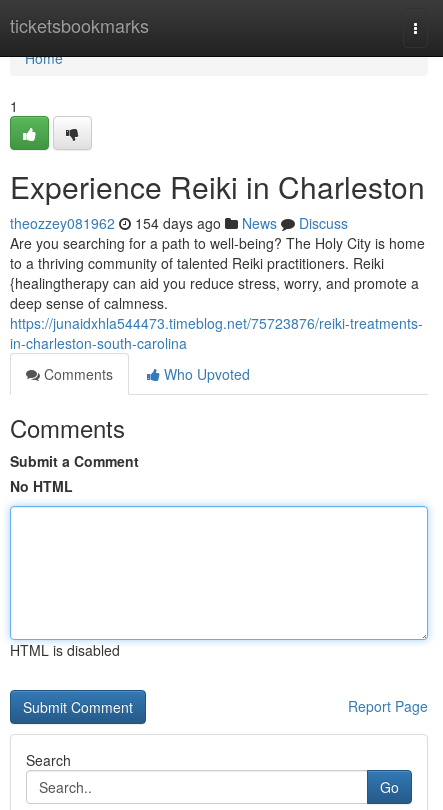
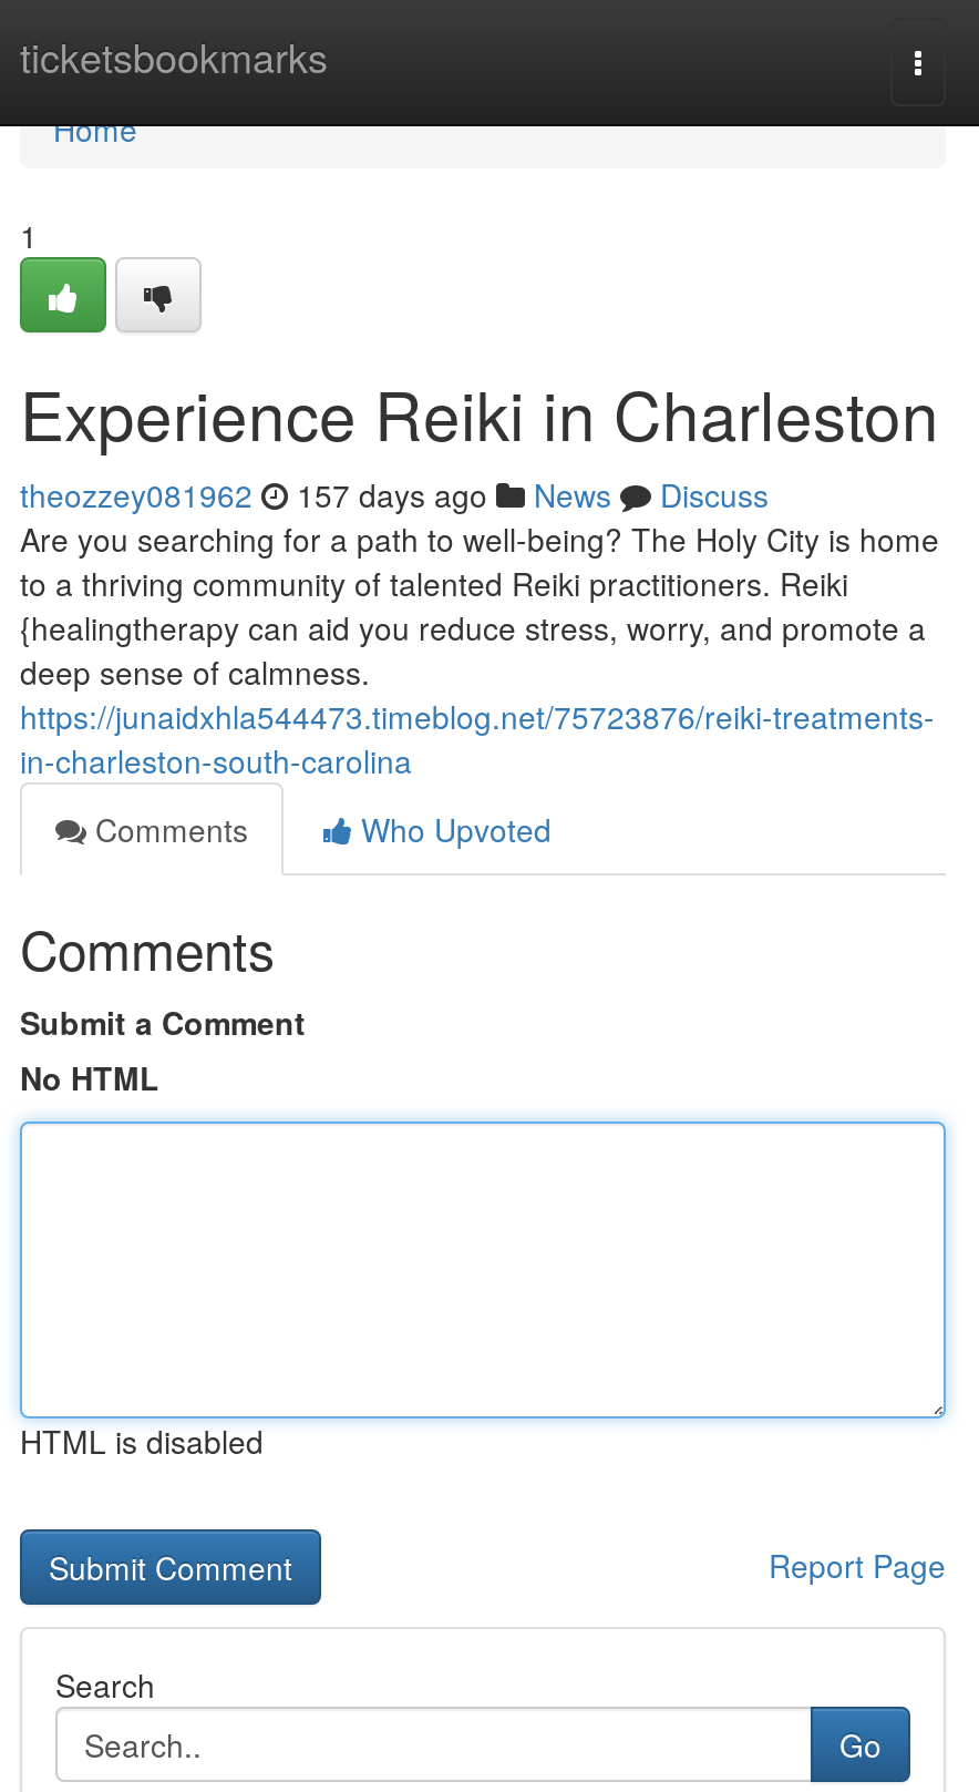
- theozzey081962 154 days ago News Discuss
+ theozzey081962 157 days ago News Discuss
